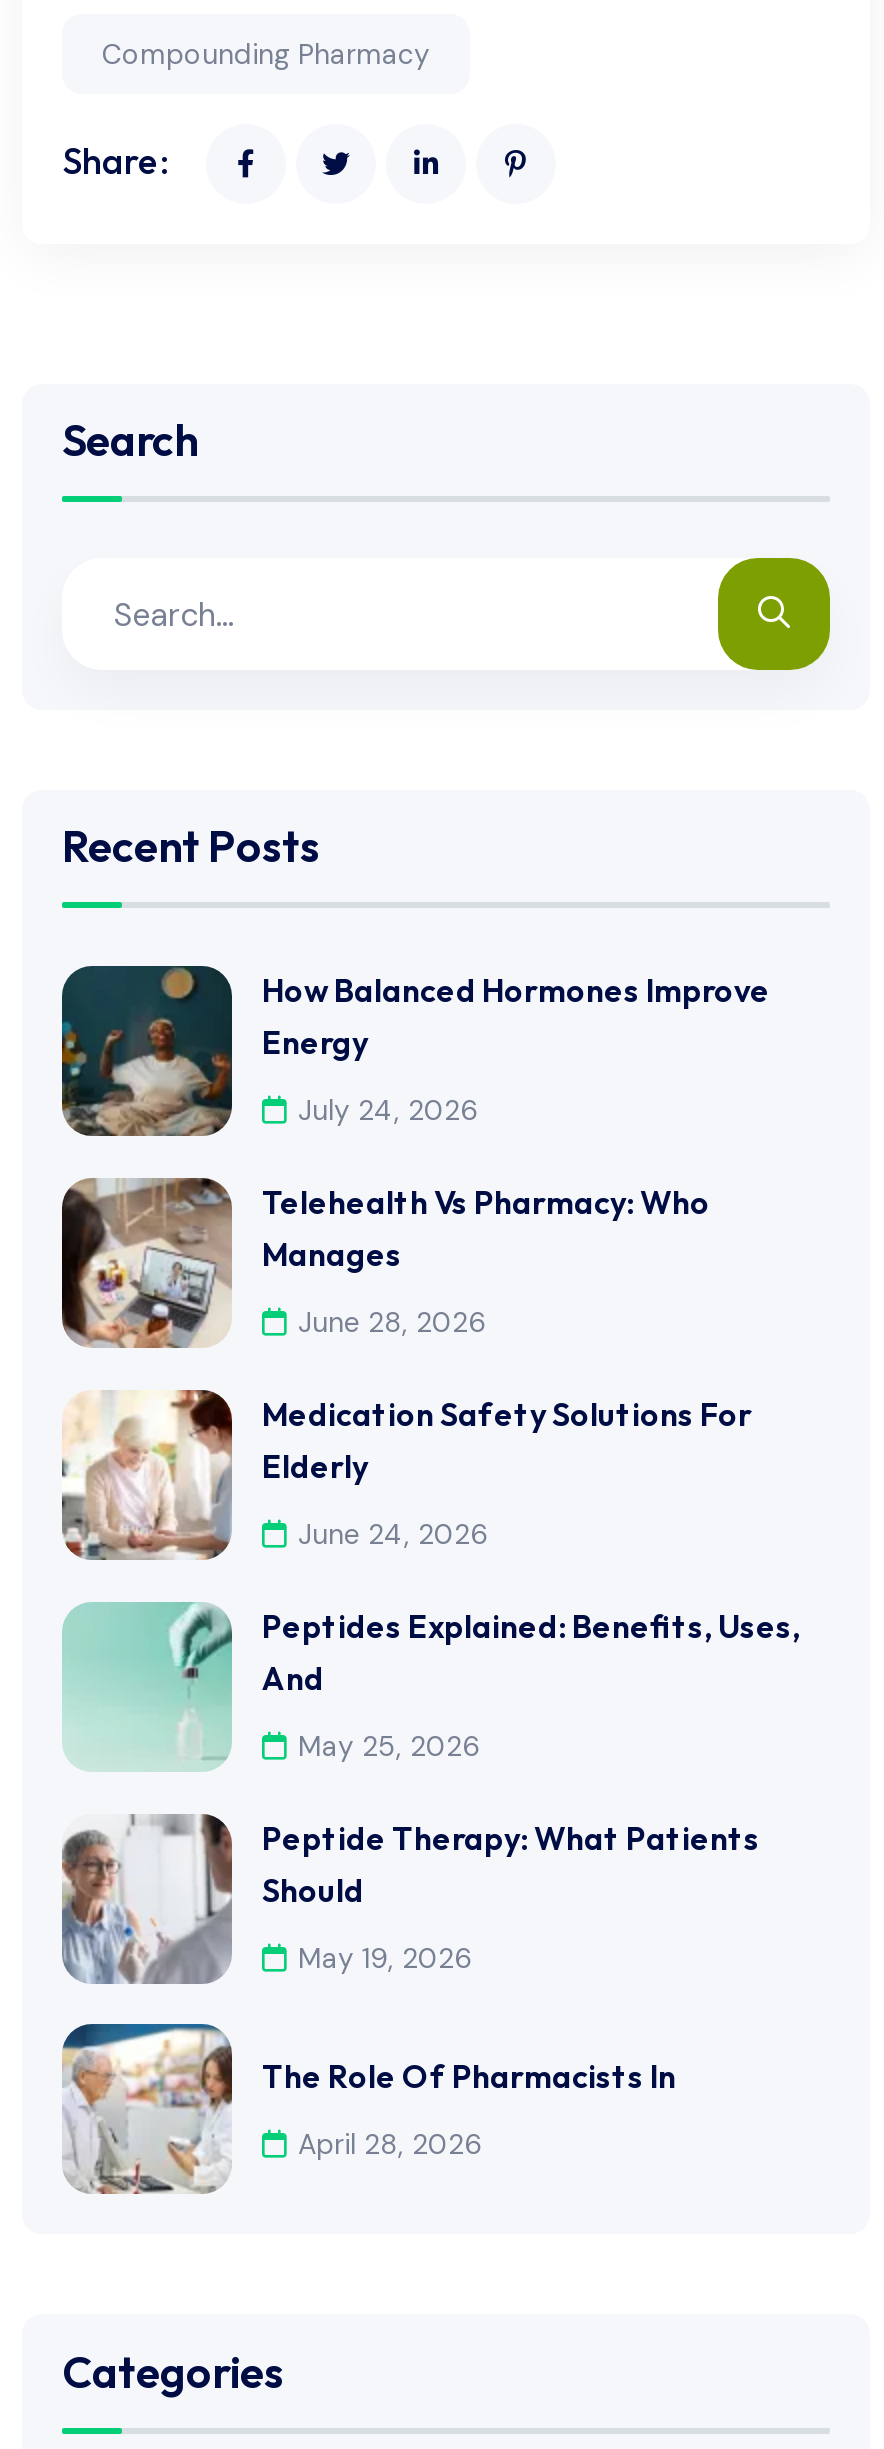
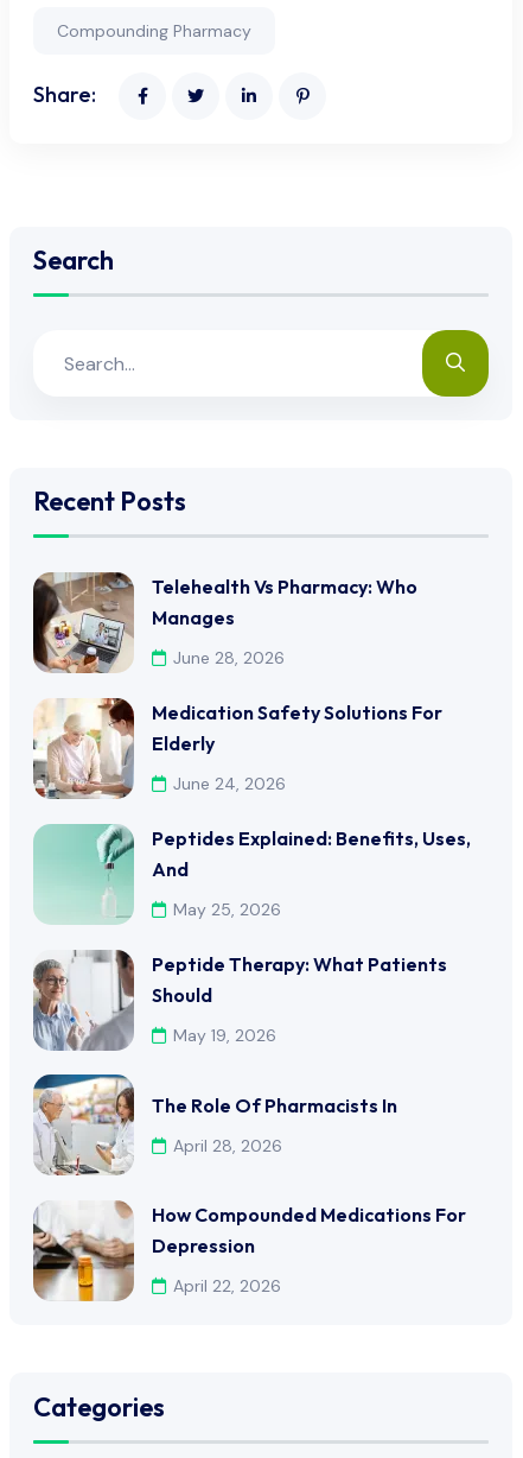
- [image]
- How Balanced Hormones Improve
- Energy
- July 24, 2026

moved up: [image] | Telehealth Vs Pharmacy: Who | Manages | ... | The Role Of Pharmacists In | April 28, 2026

+ [image]
+ How Compounded Medications For
+ Depression
+ April 22, 2026
